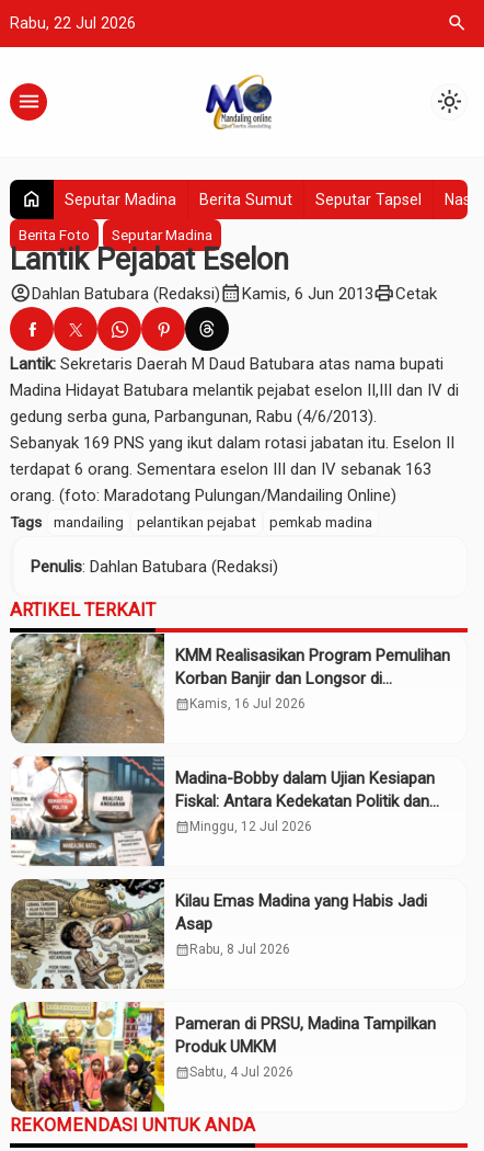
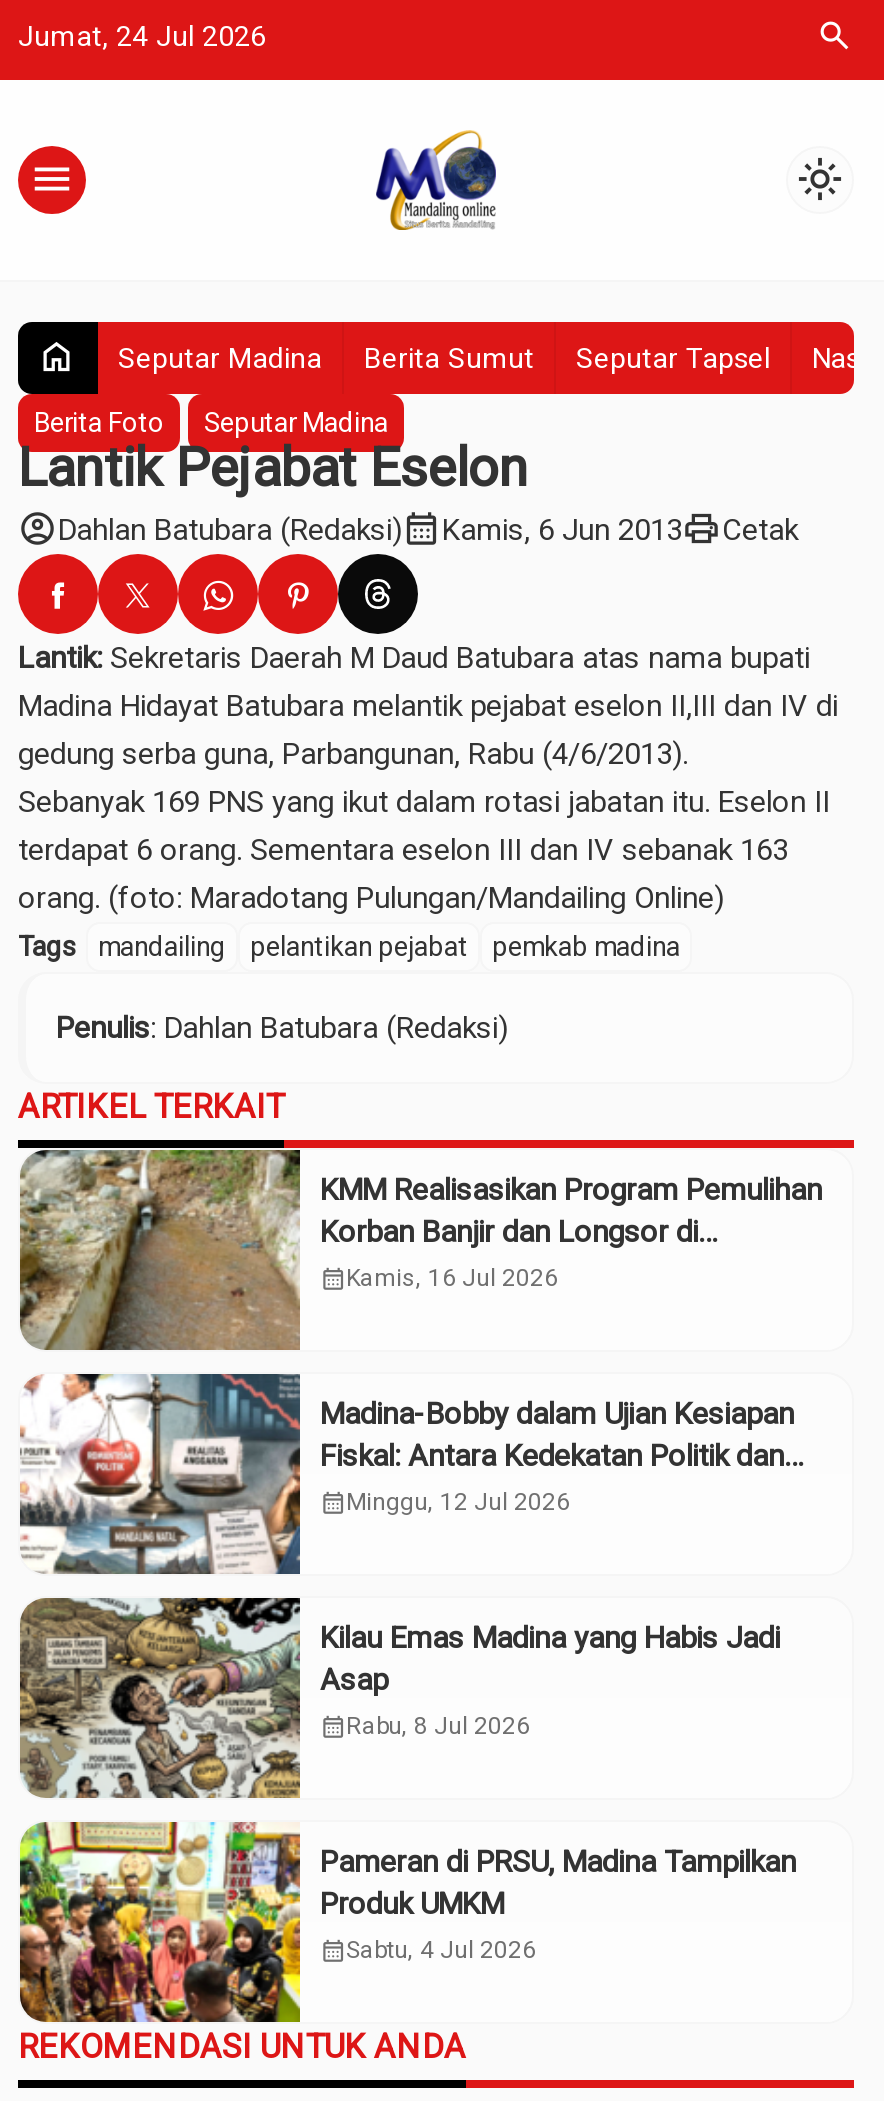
- Rabu, 22 Jul 2026
+ Jumat, 24 Jul 2026
